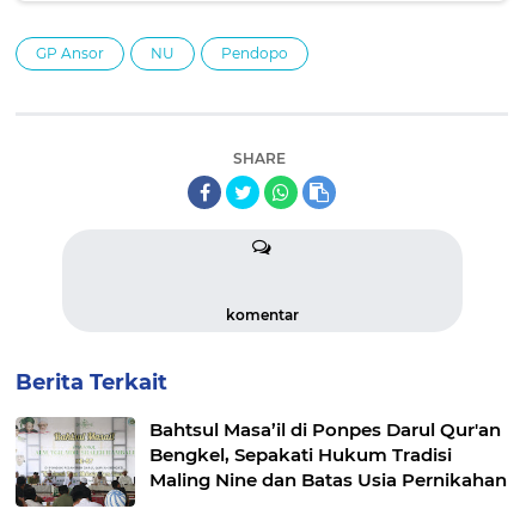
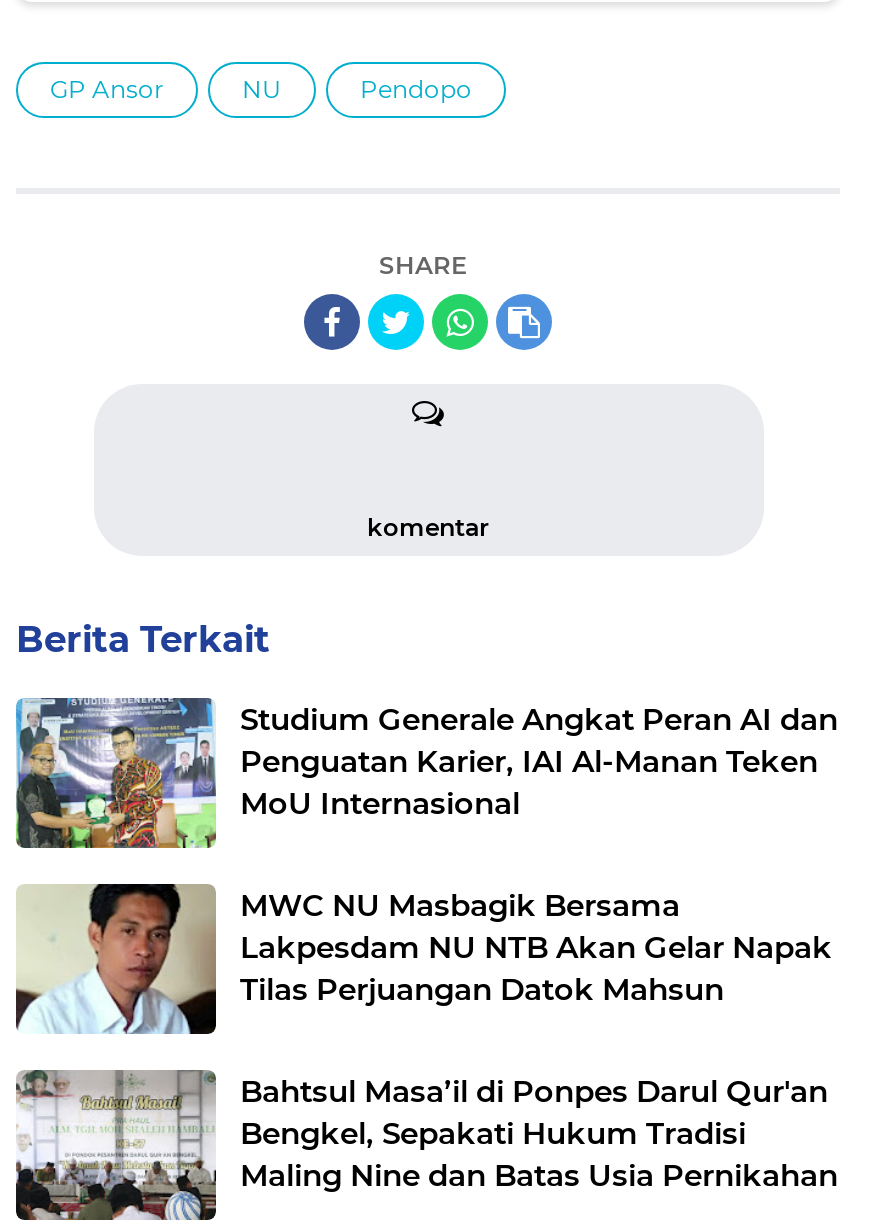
+ [image]
+ Studium Generale Angkat Peran AI dan
+ Penguatan Karier, IAI Al-Manan Teken
+ MoU Internasional
+ MWC NU Masbagik Bersama
+ Lakpesdam NU NTB Akan Gelar Napak
+ Tilas Perjuangan Datok Mahsun

+ [image]
